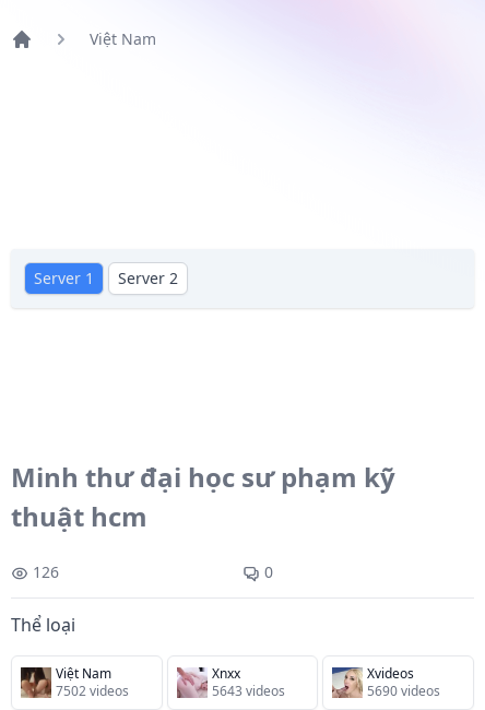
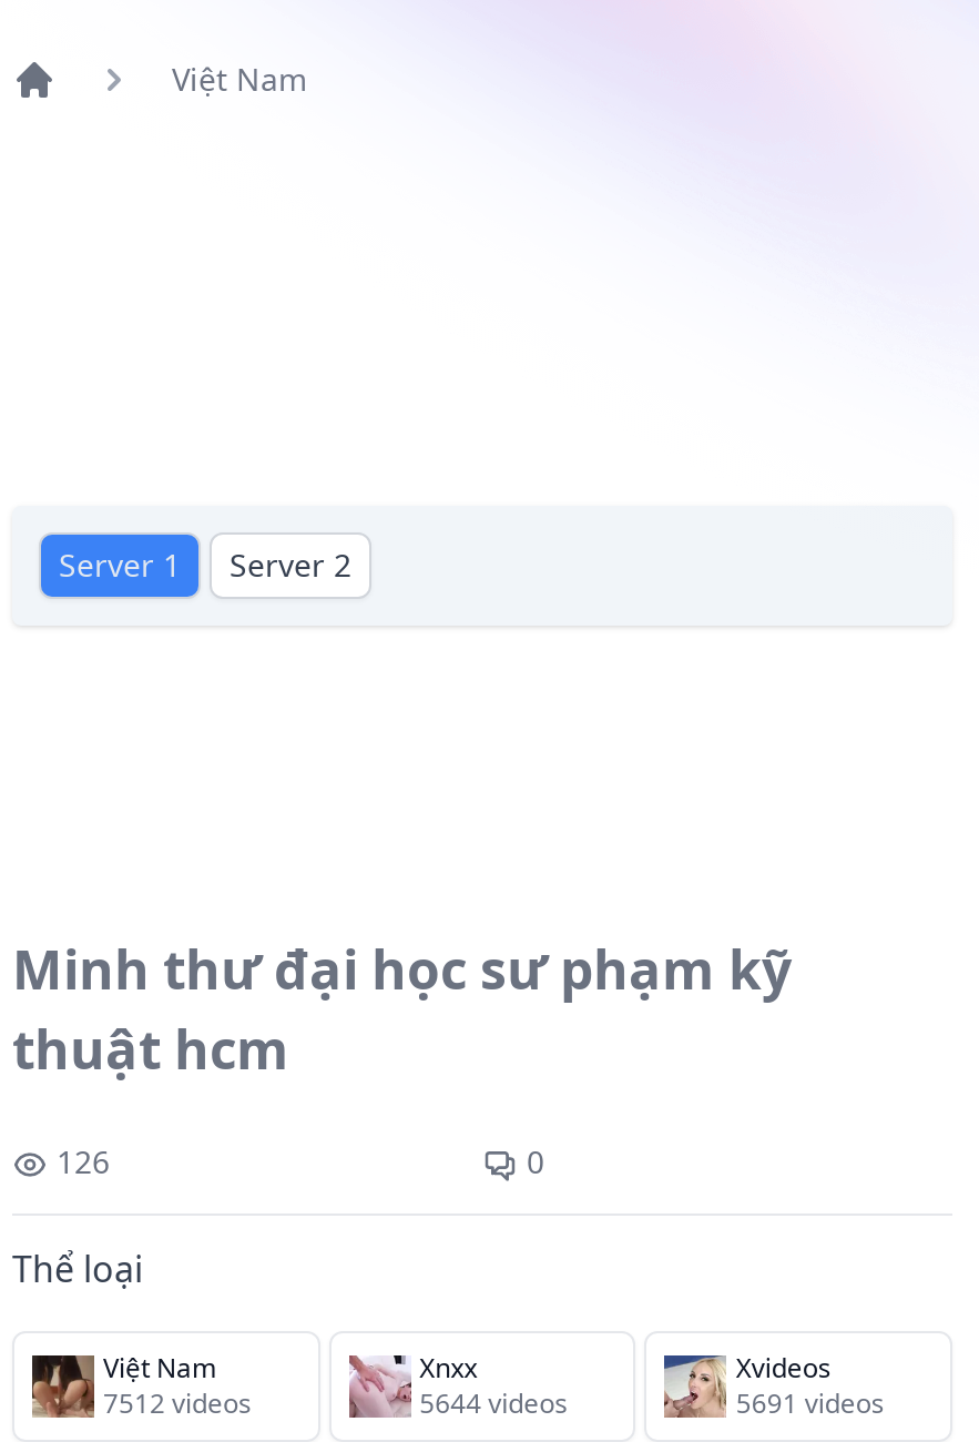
- 7502 videos
+ 7512 videos

- 5643 videos
+ 5644 videos

- 5690 videos
+ 5691 videos
